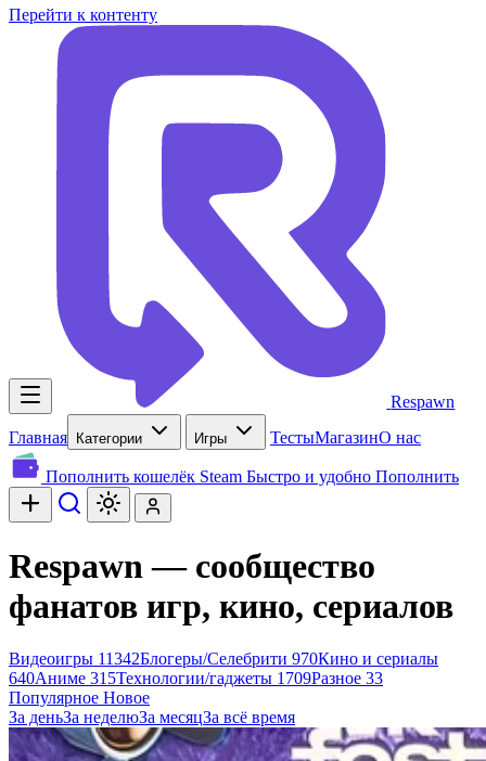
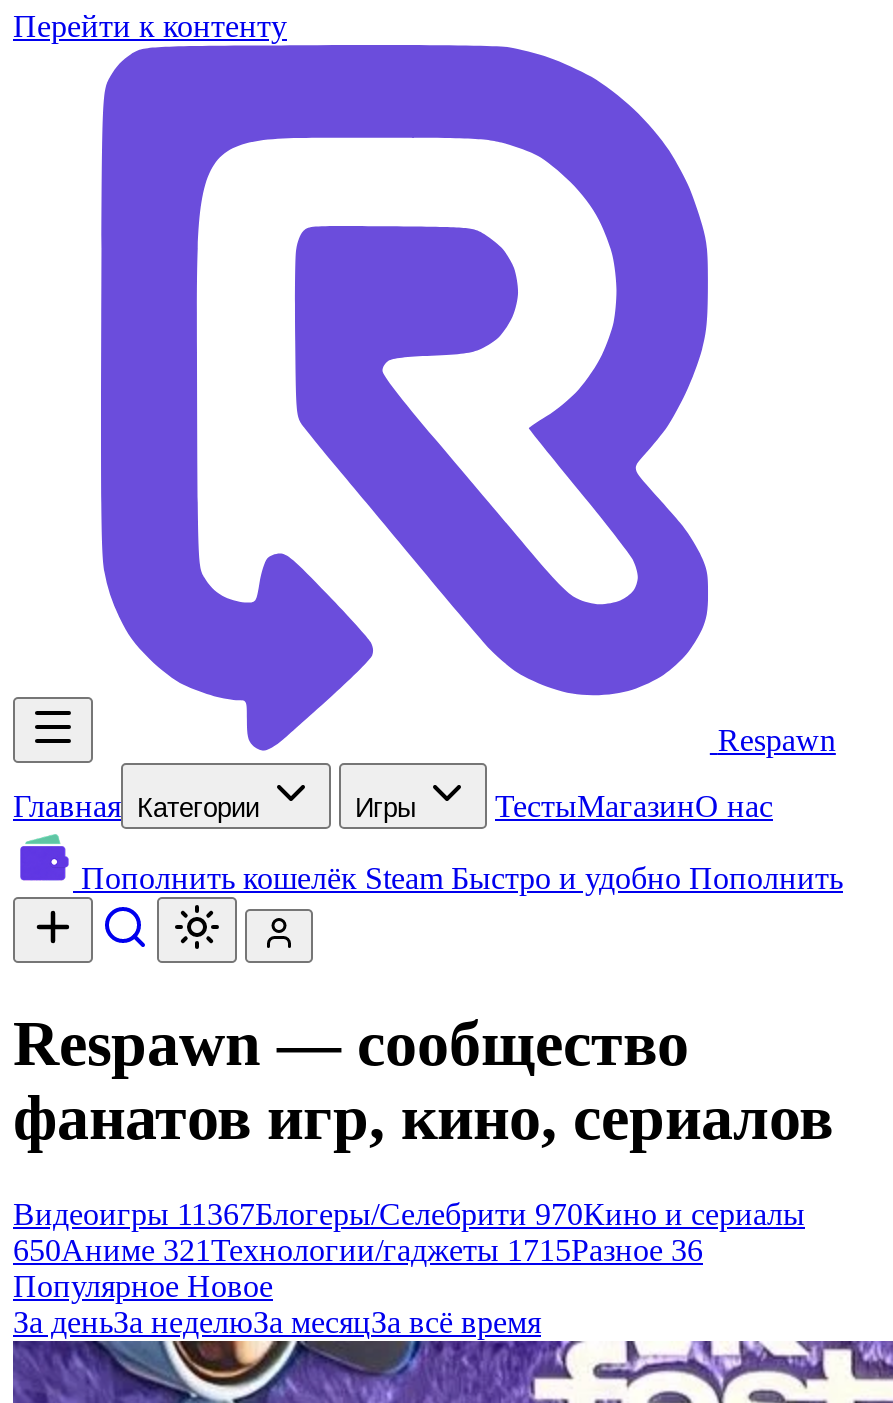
- Видеоигры 11342Блогеры/Селебрити 970Кино и сериалы
+ Видеоигры 11367Блогеры/Селебрити 970Кино и сериалы

- 640Аниме 315 Технологии/гаджеты 1709Разное 33
+ 650Аниме 321 Технологии/гаджеты 1715Разное 36
